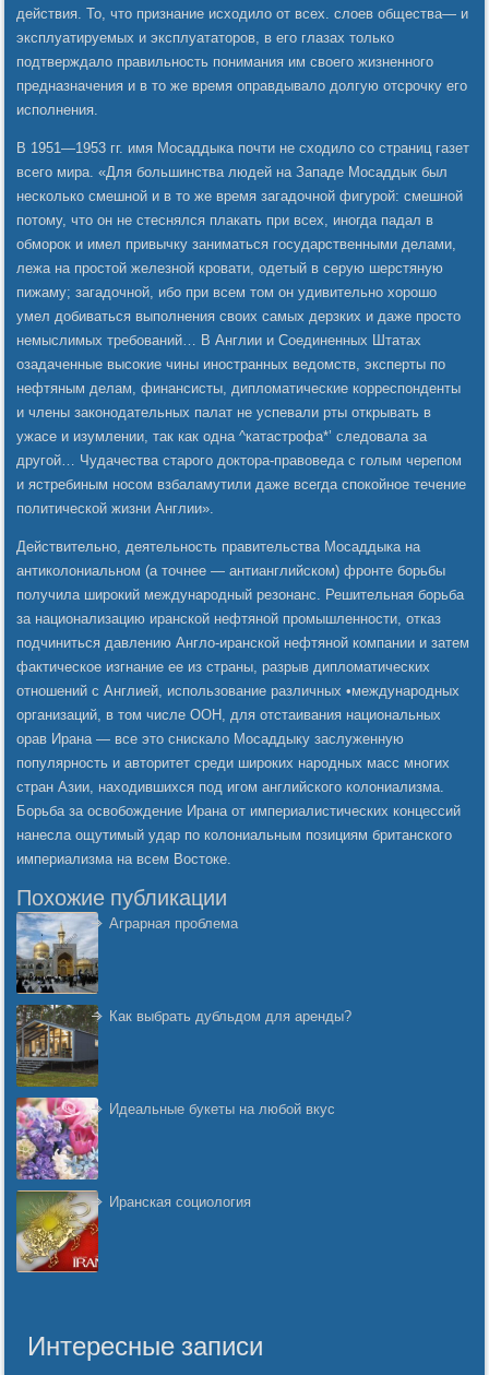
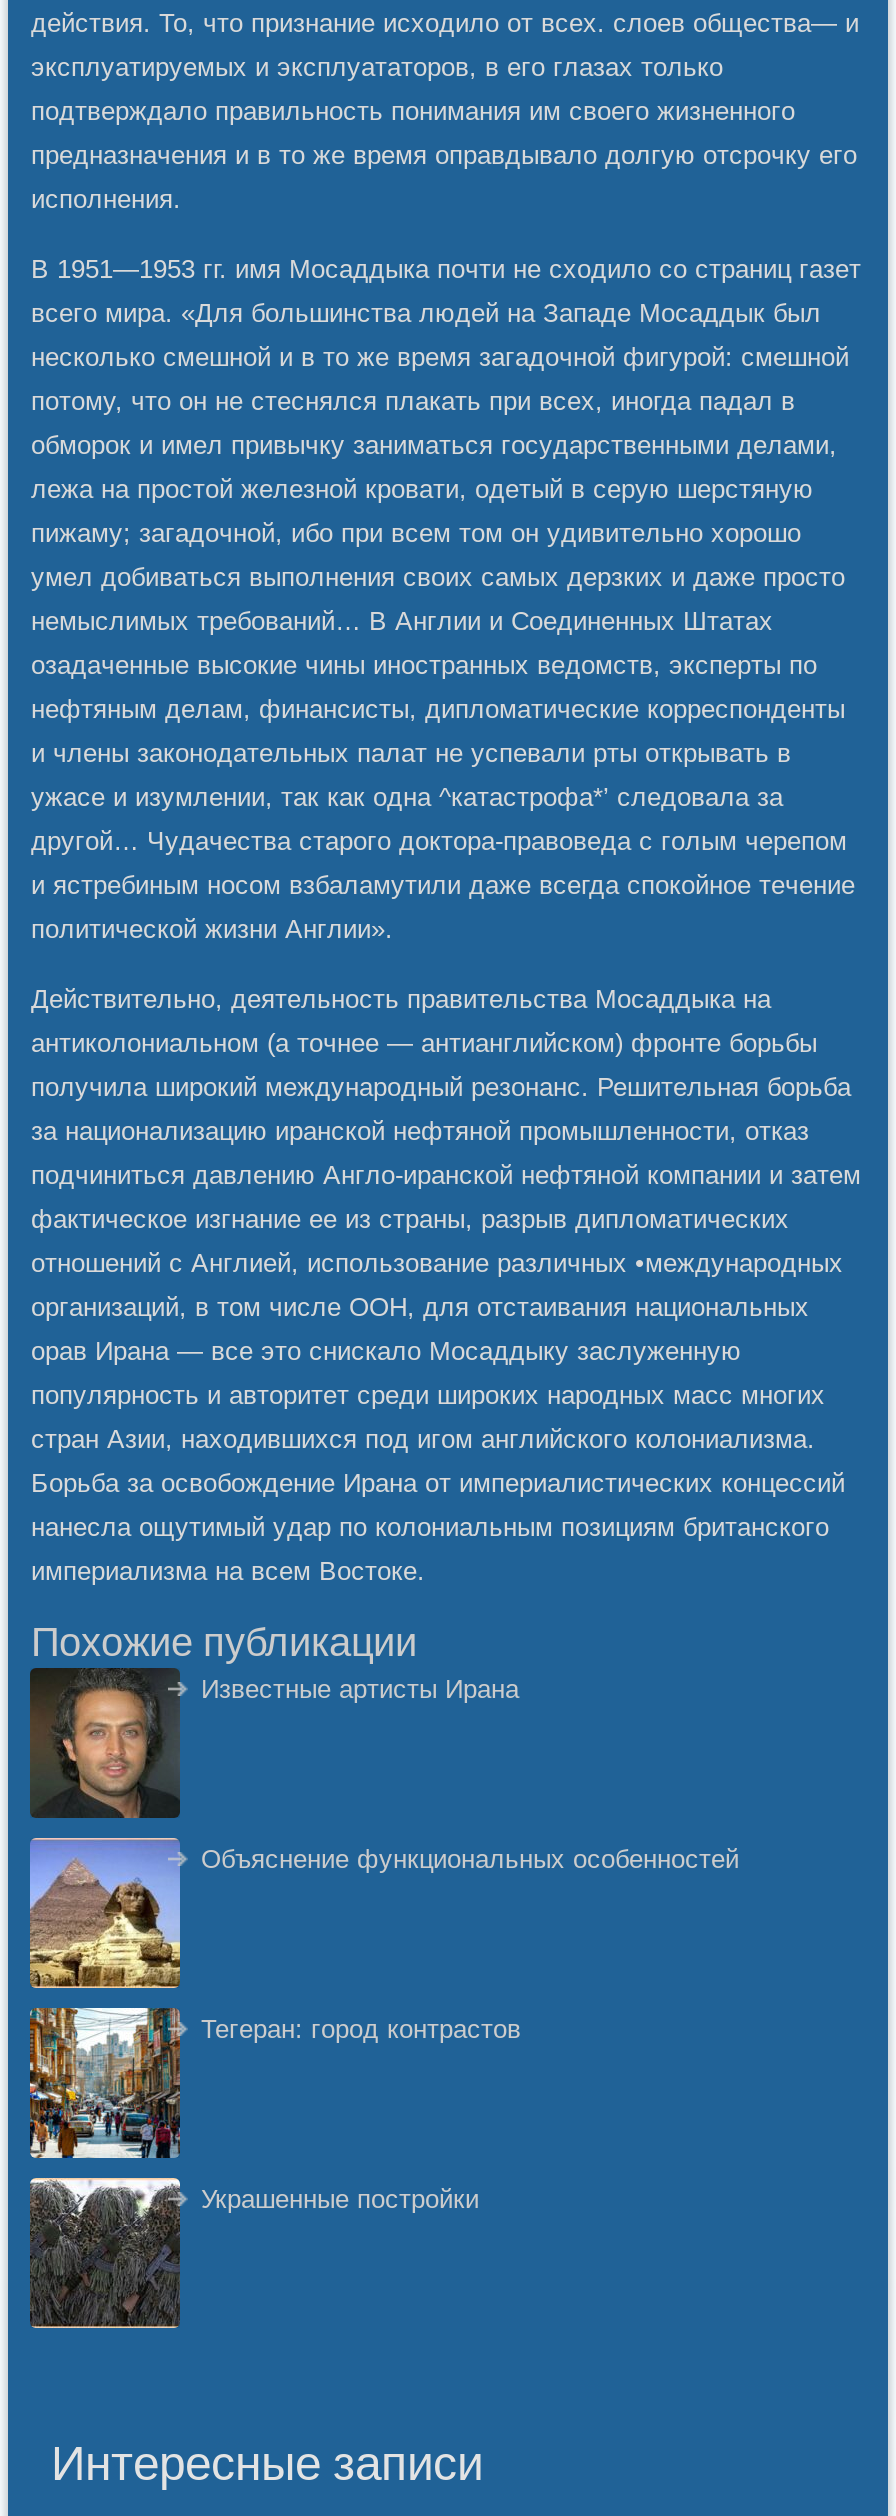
- [image]
- Аграрная проблема
+ [image]
+ Известные артисты Ирана

- [image]
- Как выбрать дубльдом для аренды?
+ [image]
+ Объяснение функциональных особенностей

- [image]
- Идеальные букеты на любой вкус
+ [image]
+ Тегеран: город контрастов

- [image]
- Иранская социология
+ [image]
+ Украшенные постройки
